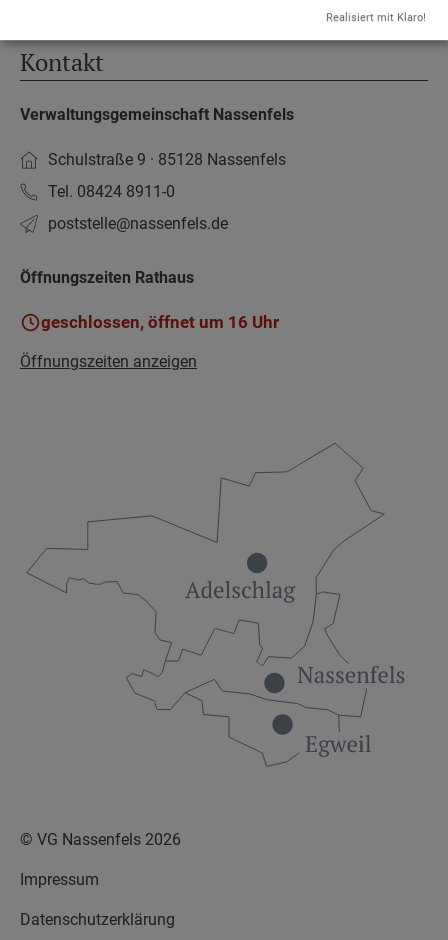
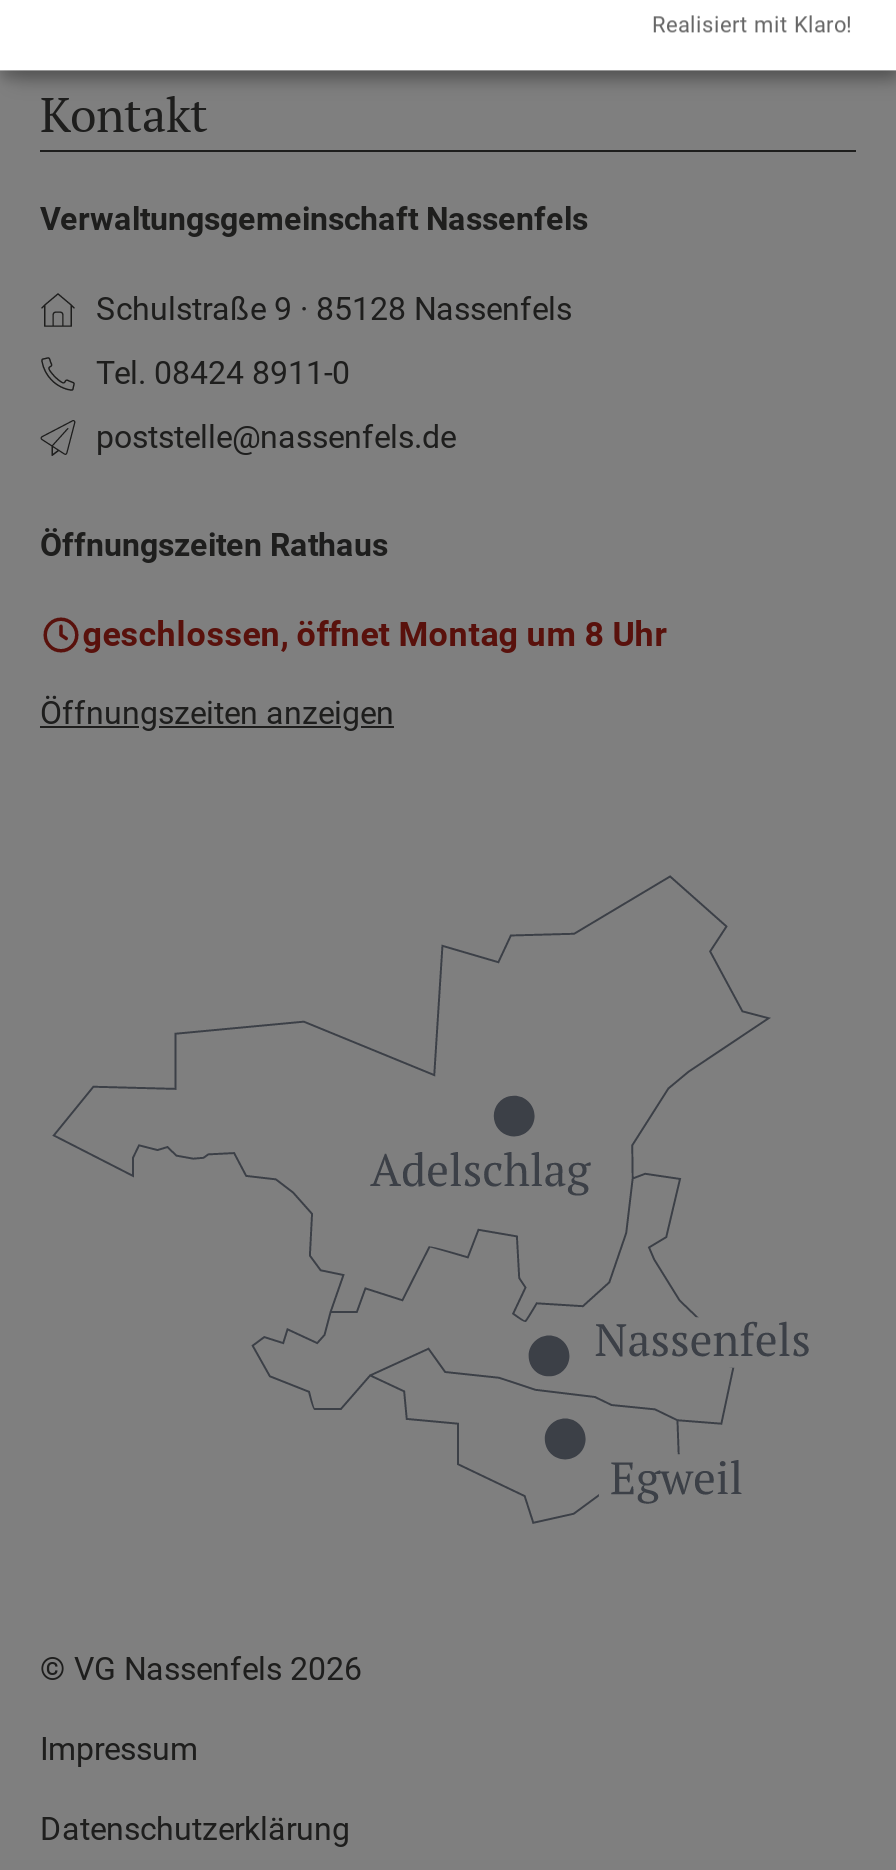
- geschlossen, öffnet um 16 Uhr
+ geschlossen, öffnet Montag um 8 Uhr
